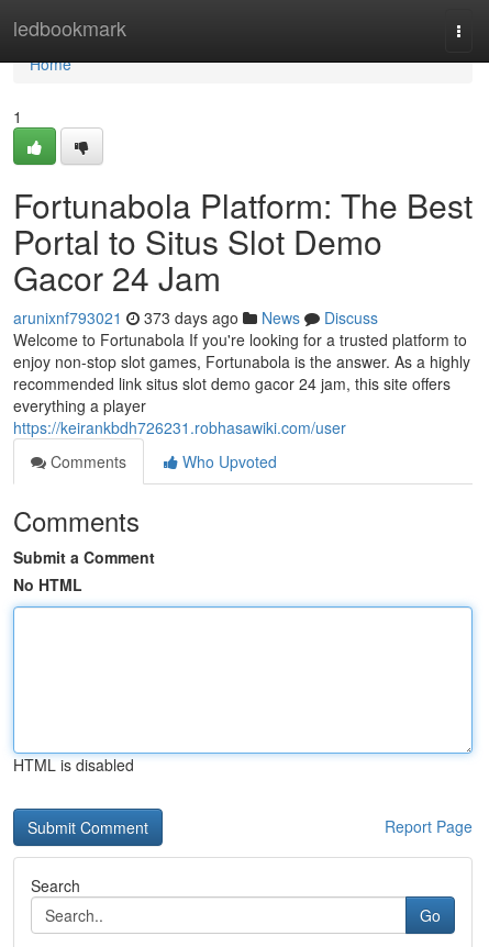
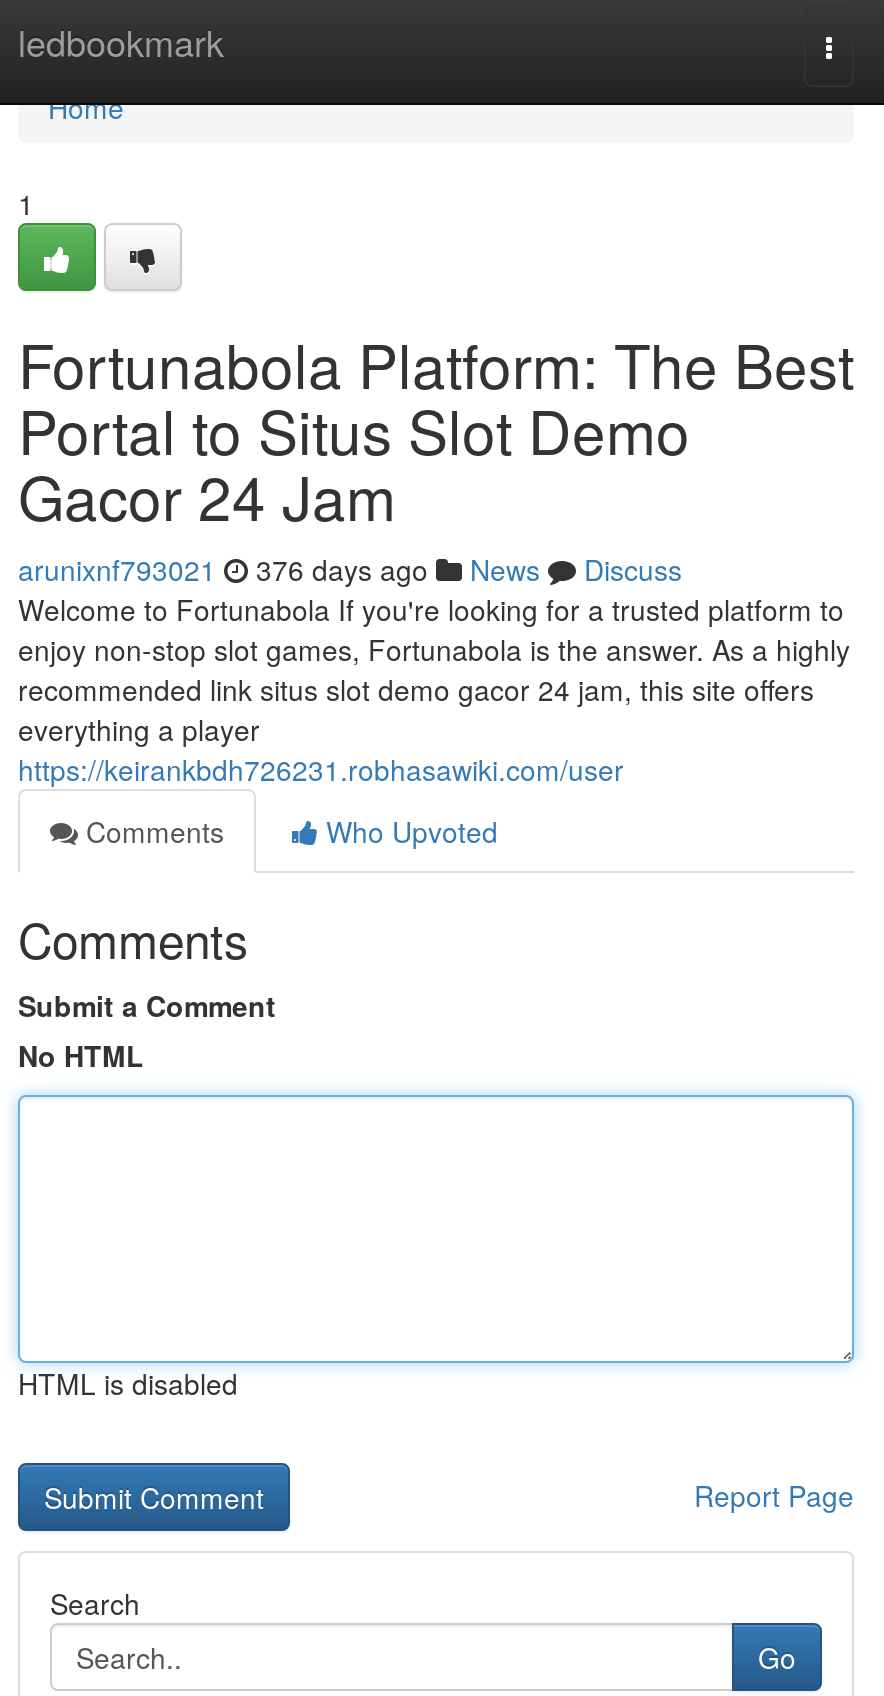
- arunixnf793021 373 days ago News Discuss
+ arunixnf793021 376 days ago News Discuss
